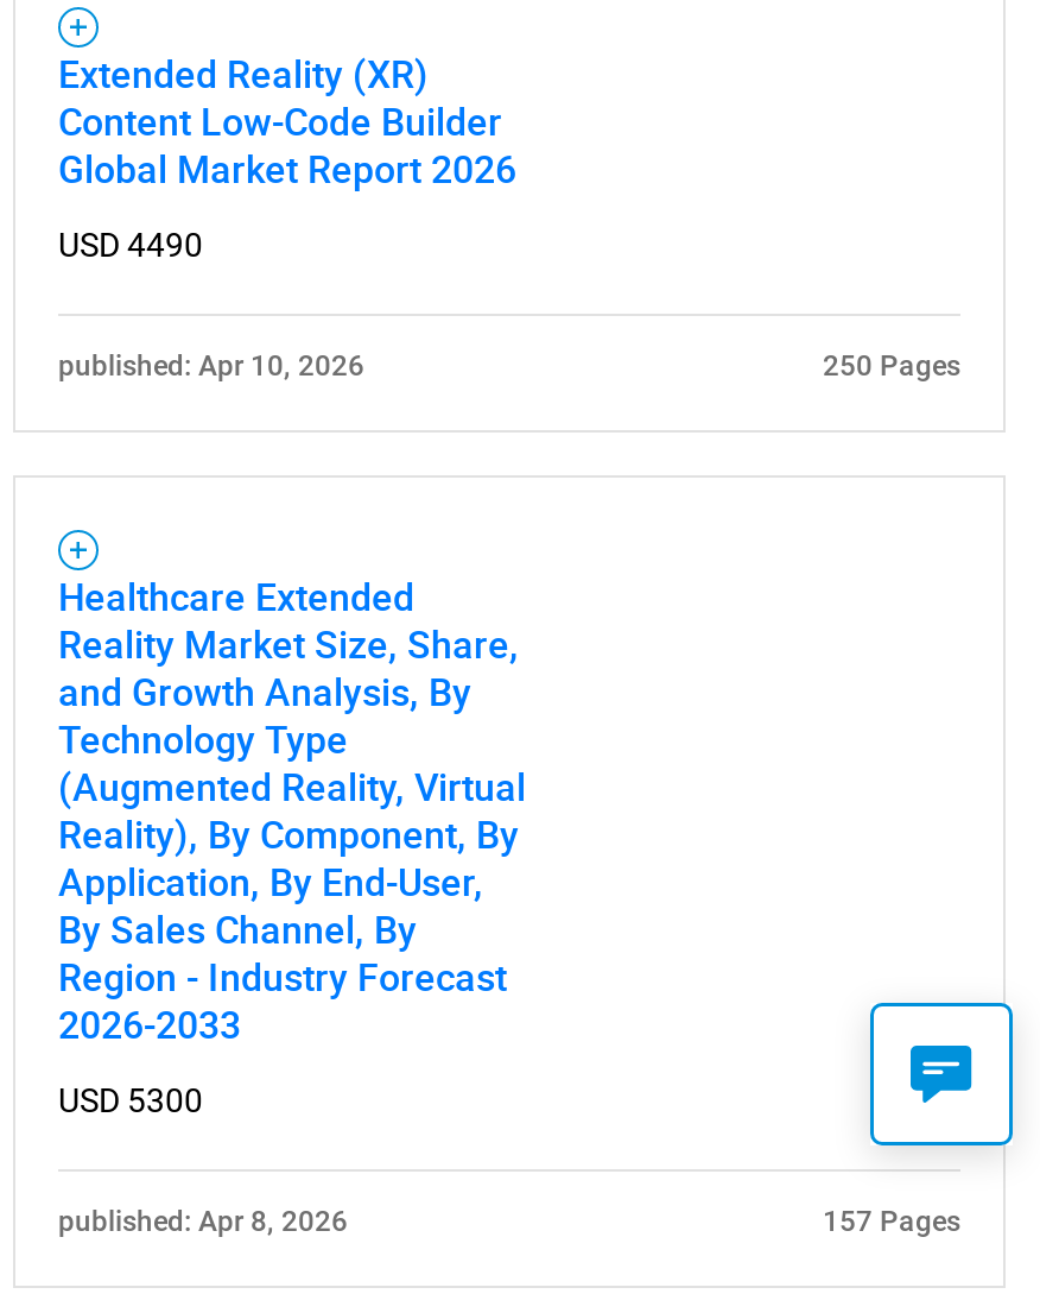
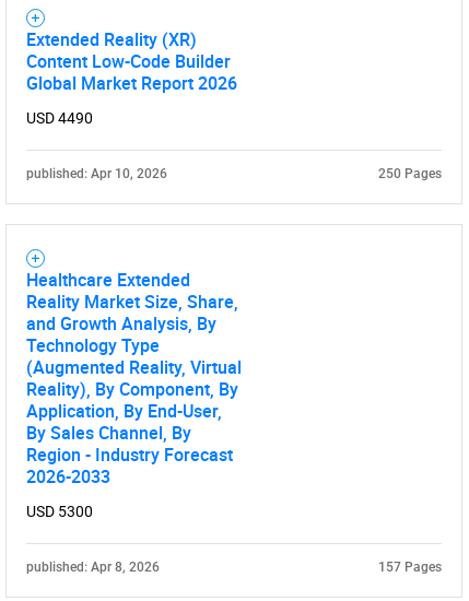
- [image]
